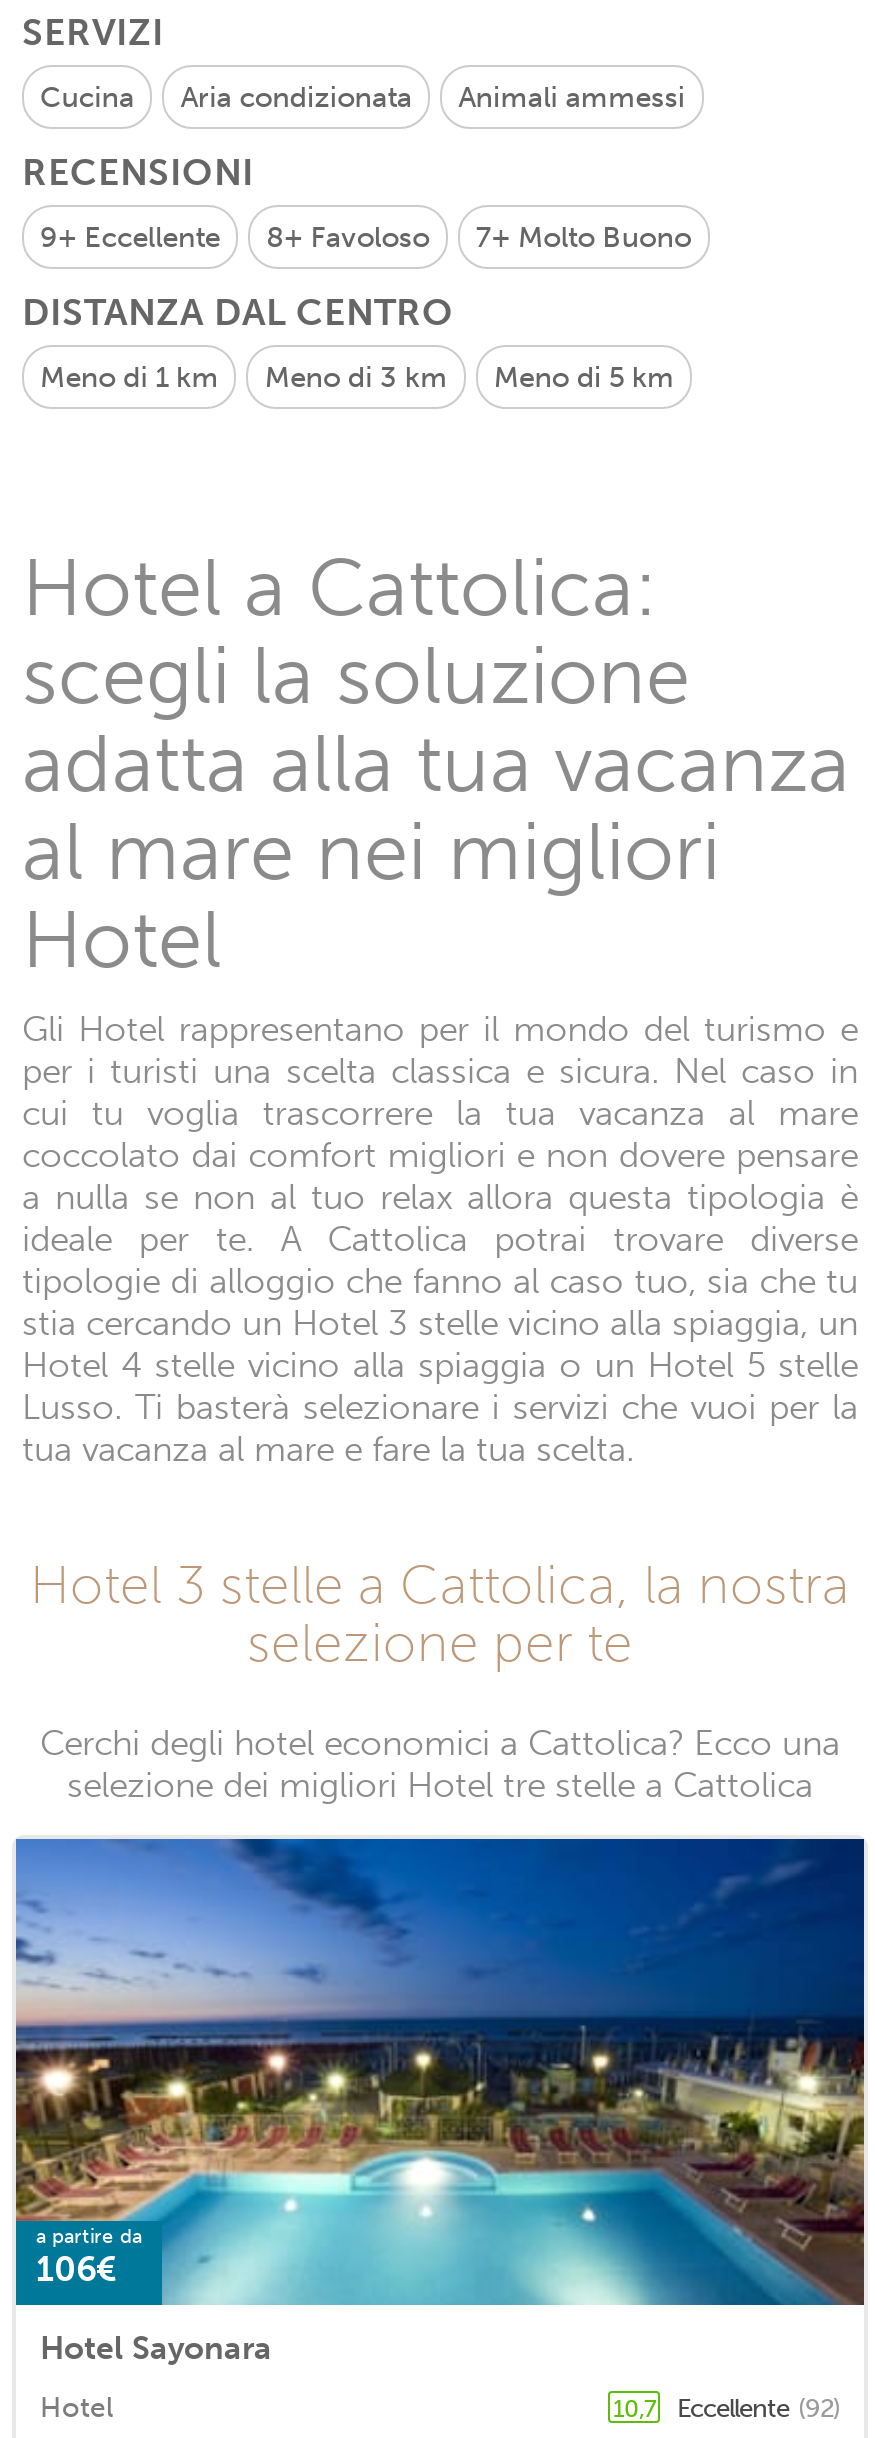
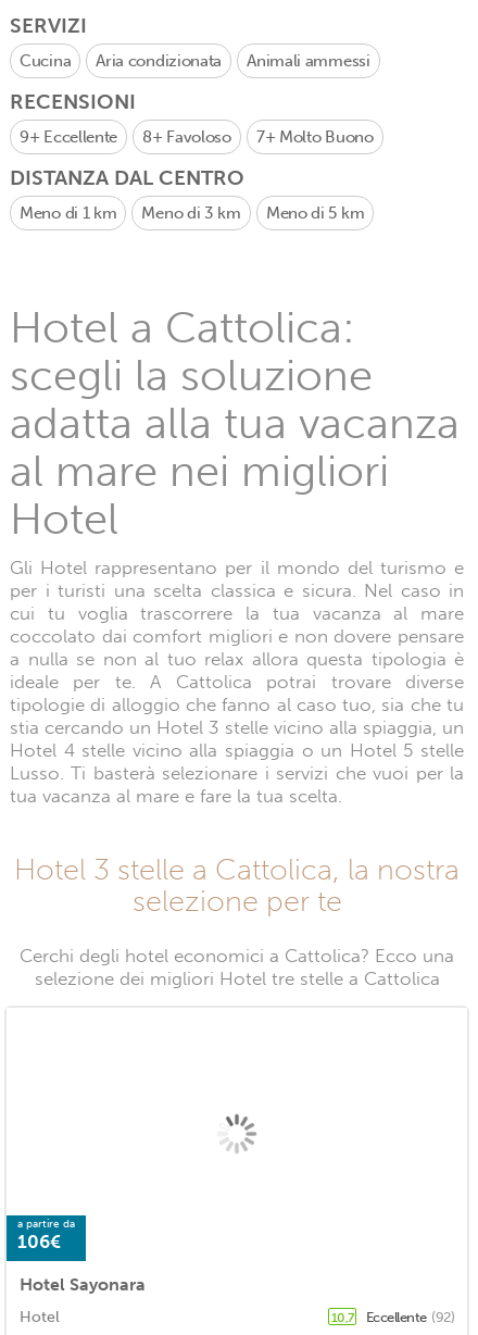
- [image]
